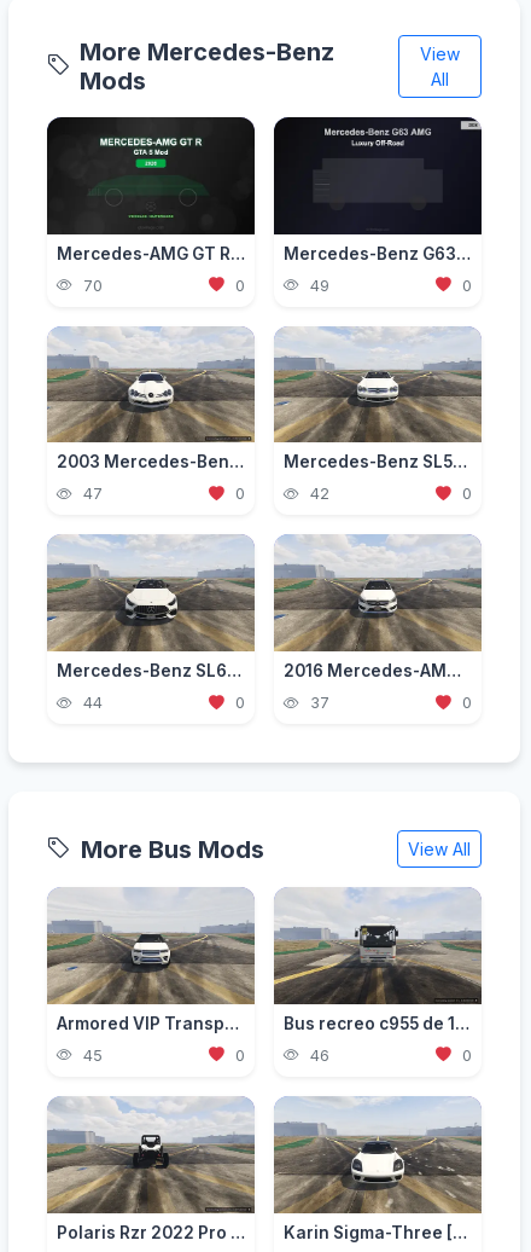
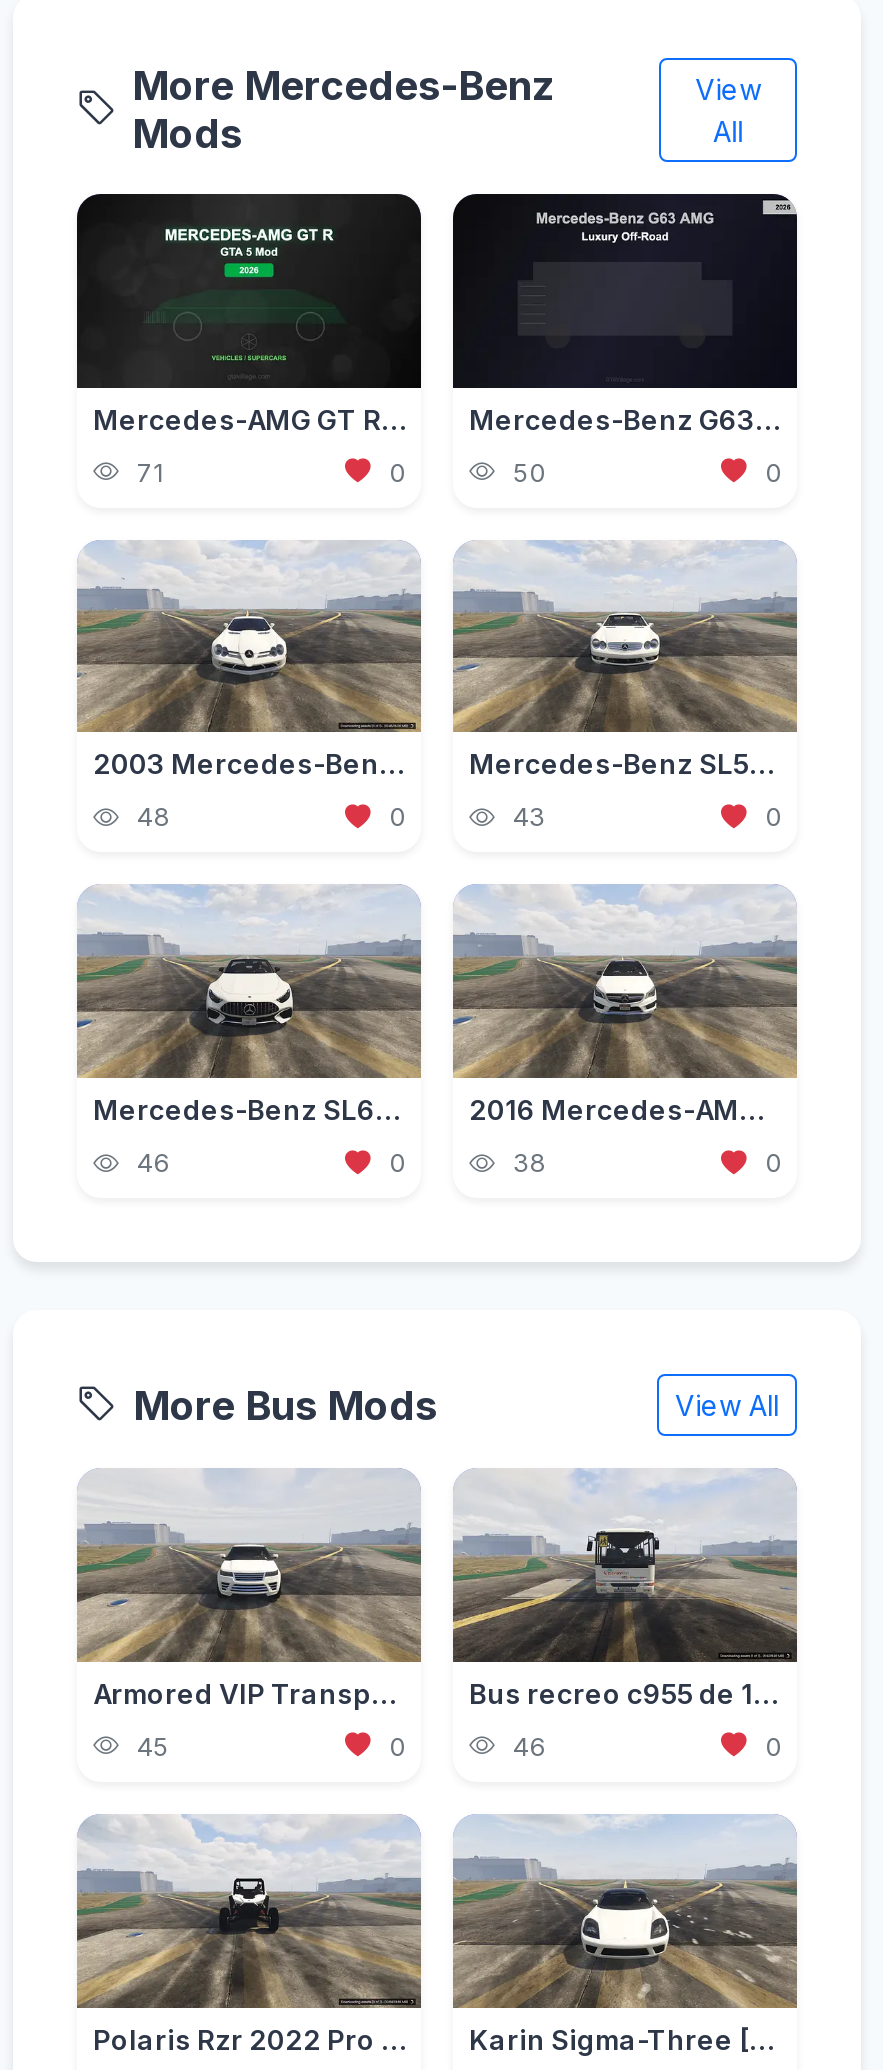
- 70
+ 71

- 49
+ 50

- 47
+ 48

- 42
+ 43

- 44
+ 46

- 37
+ 38
